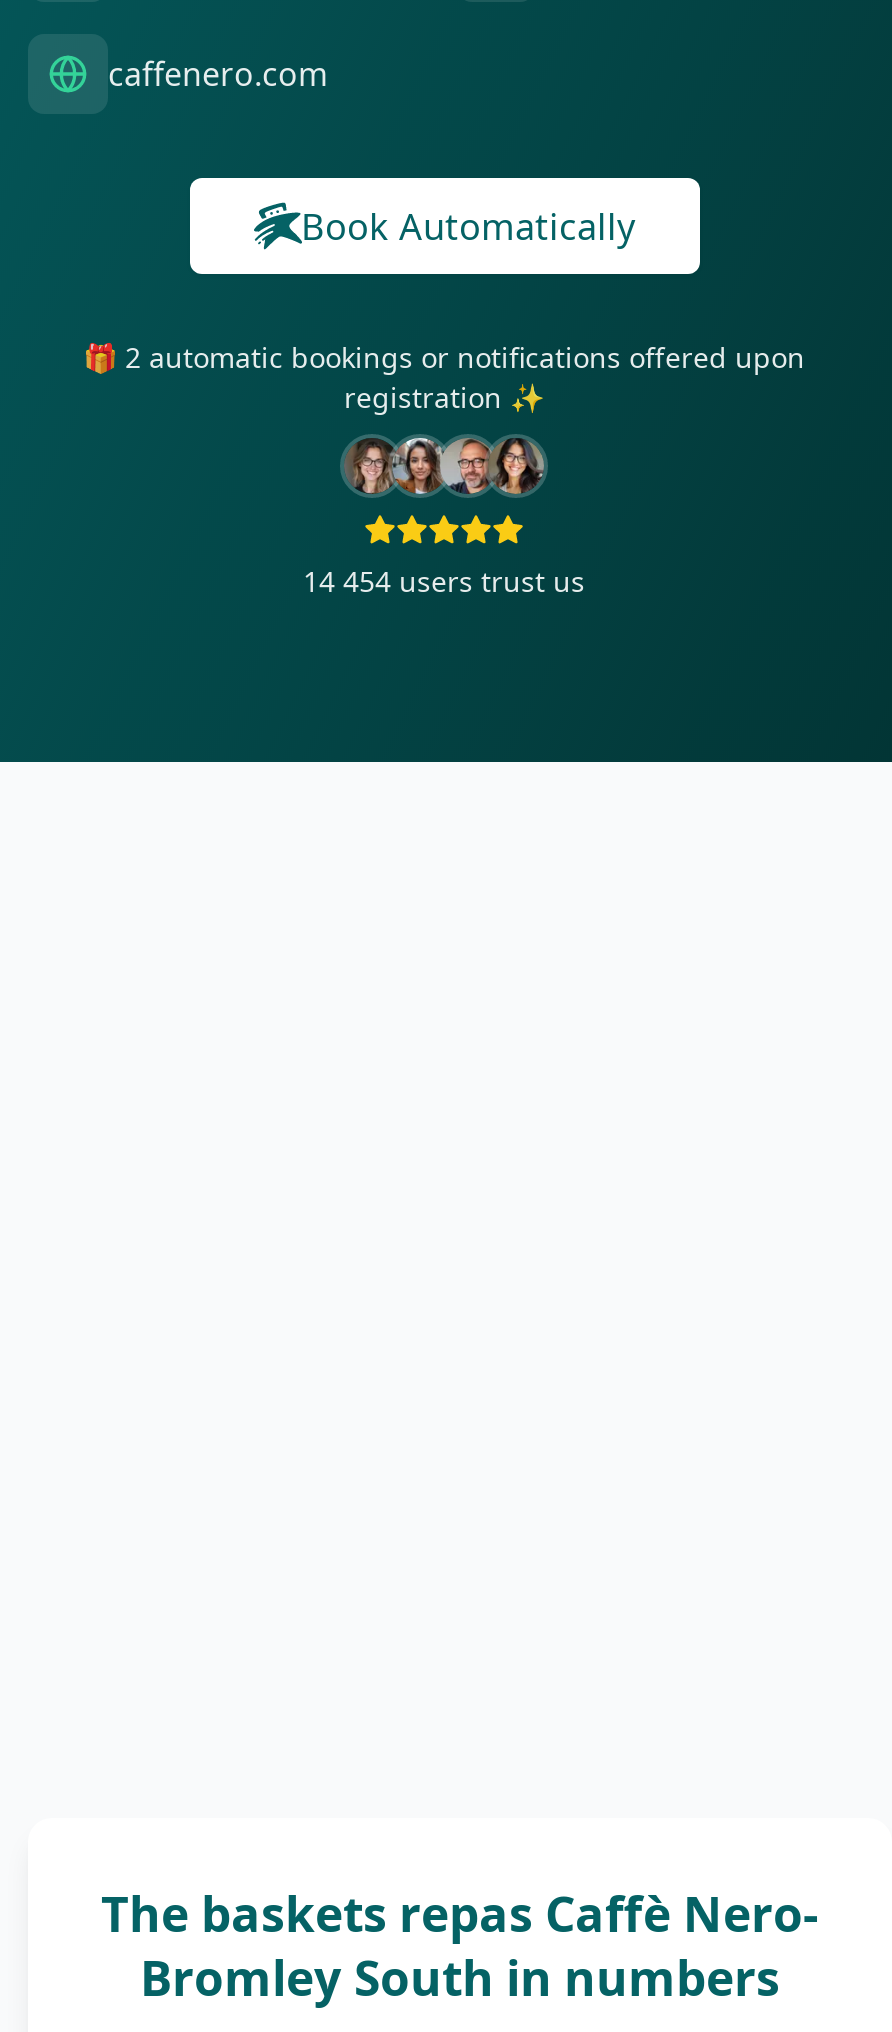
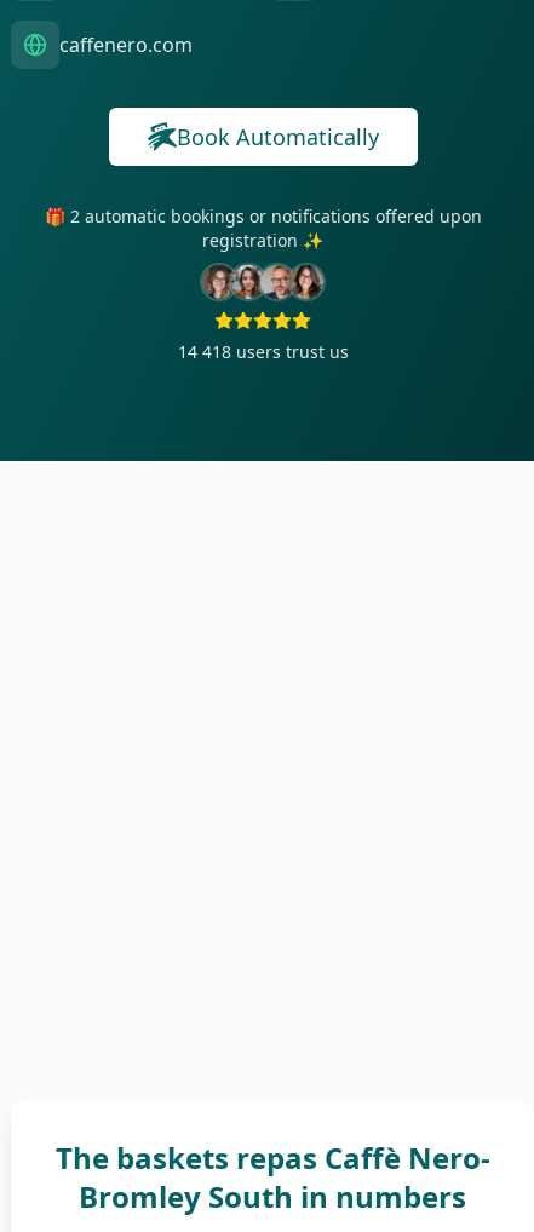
- 14 454 users trust us
+ 14 418 users trust us
